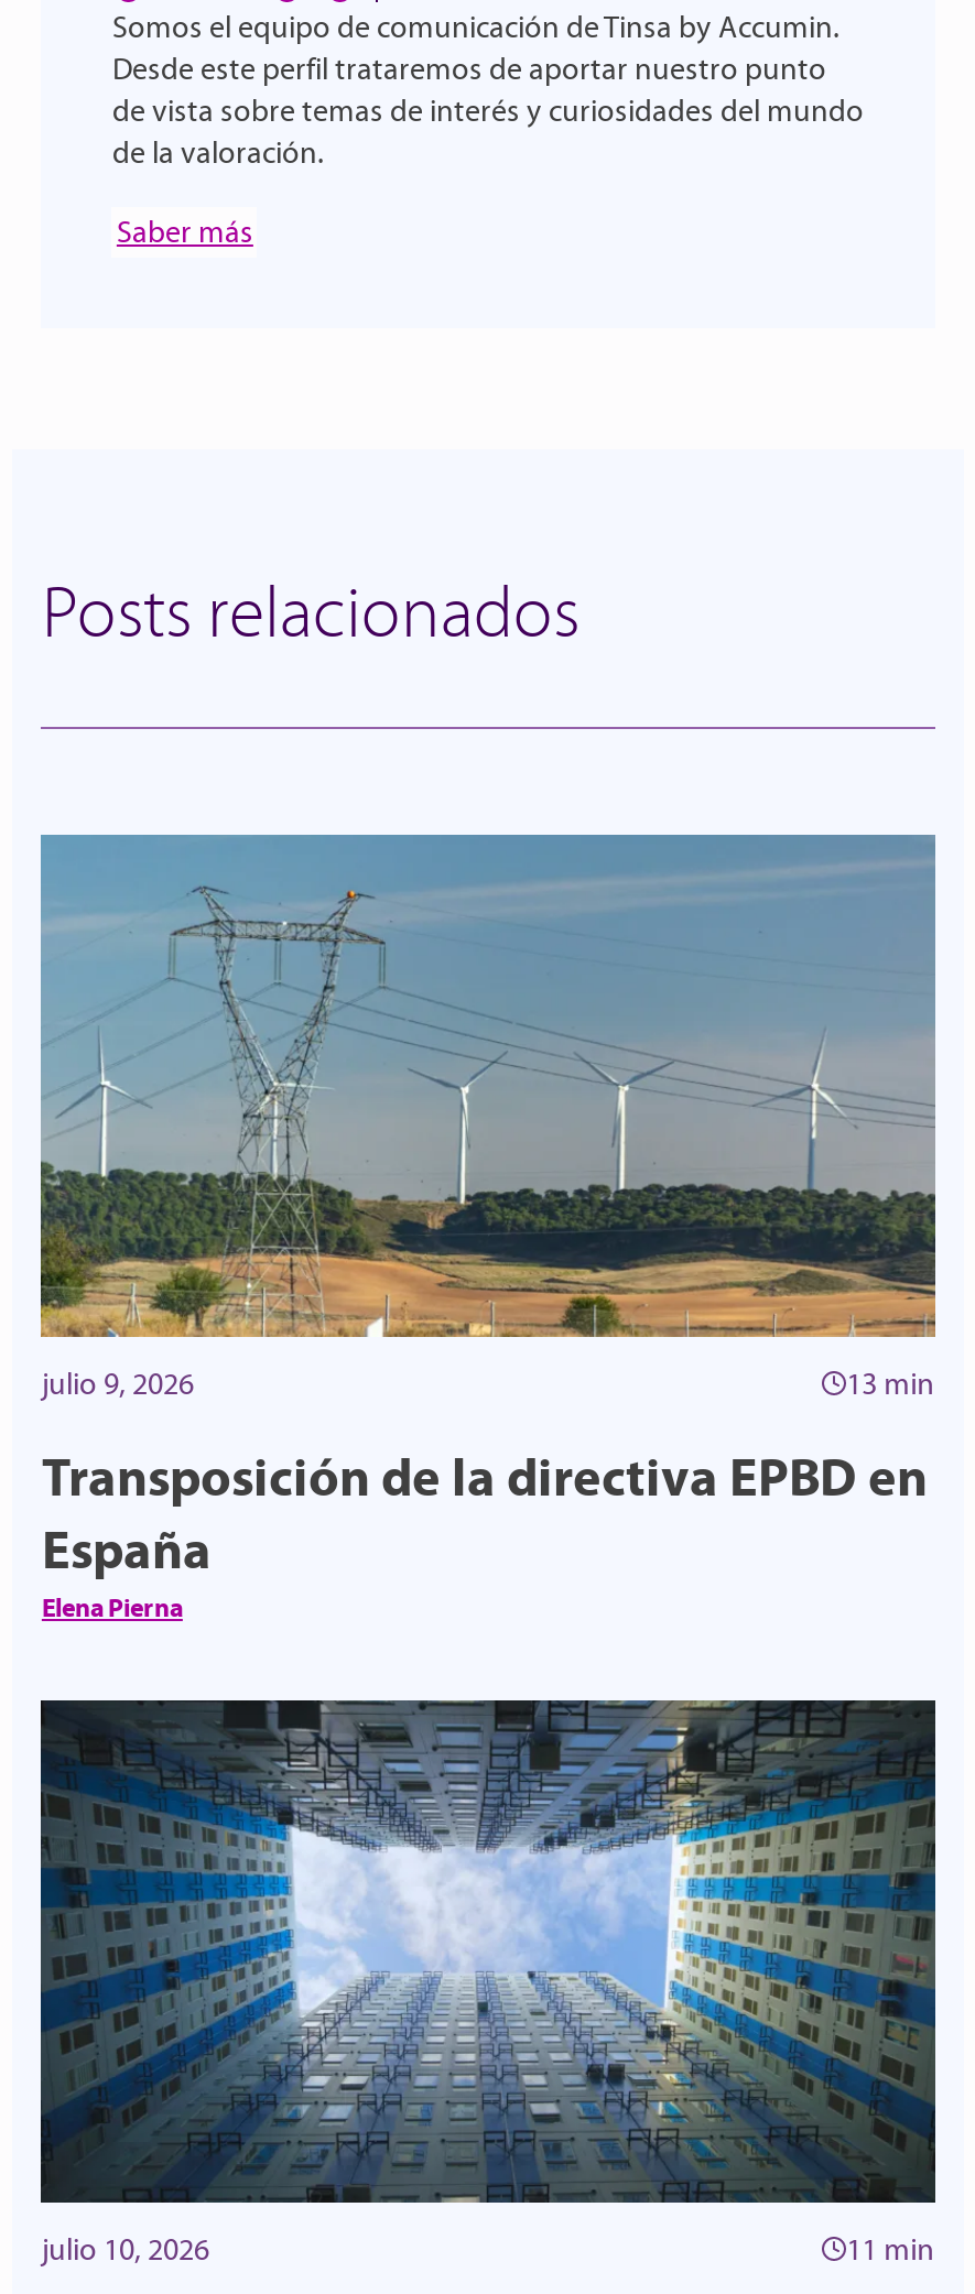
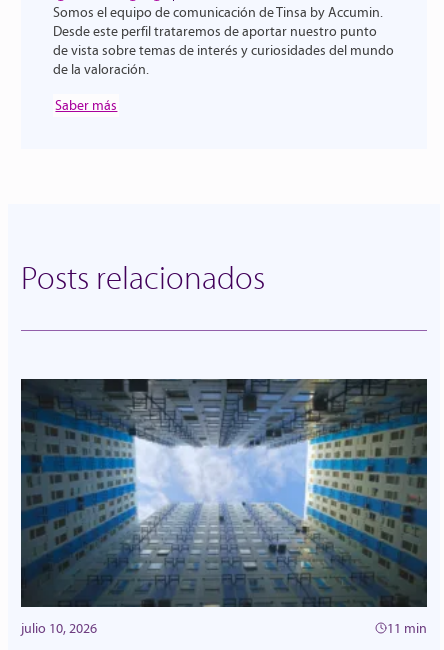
- [image]
- julio 9, 2026
- 13 min
- Transposición de la directiva EPBD en
- España
- Elena Pierna
